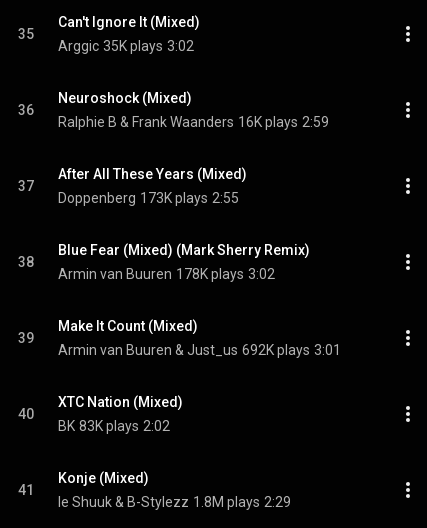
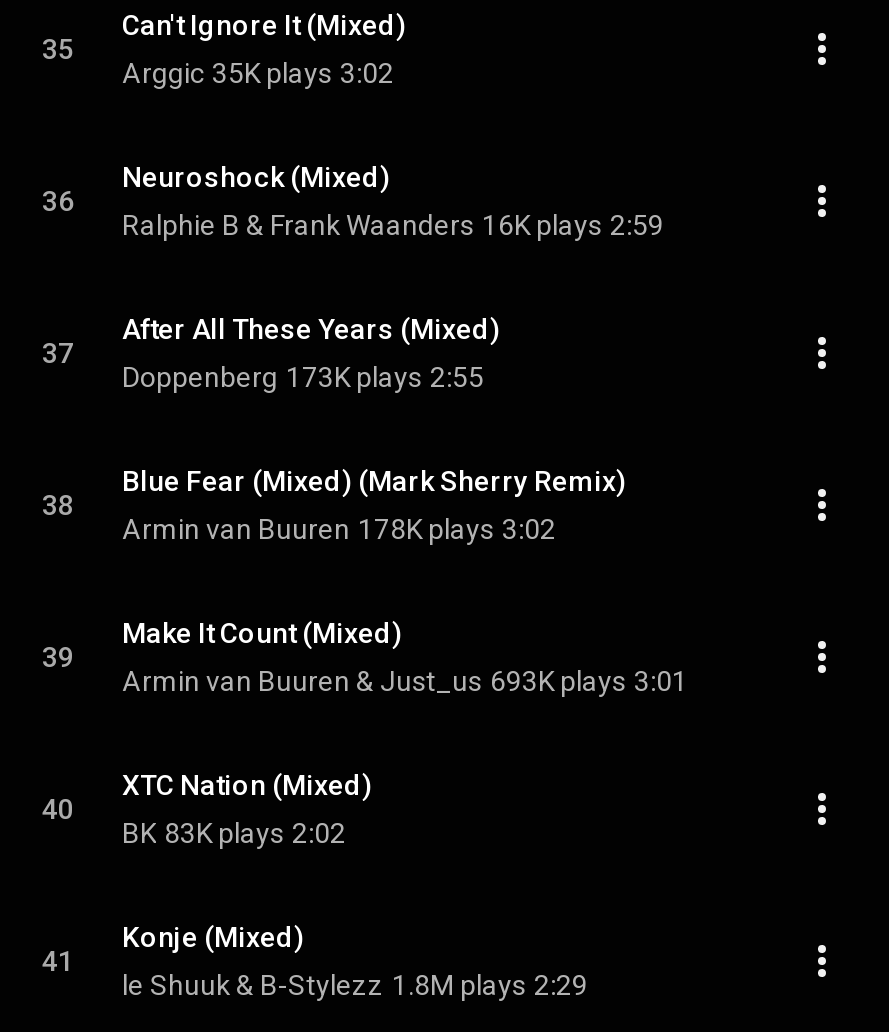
- Armin van Buuren & Just_us 692K plays 3:01
+ Armin van Buuren & Just_us 693K plays 3:01
